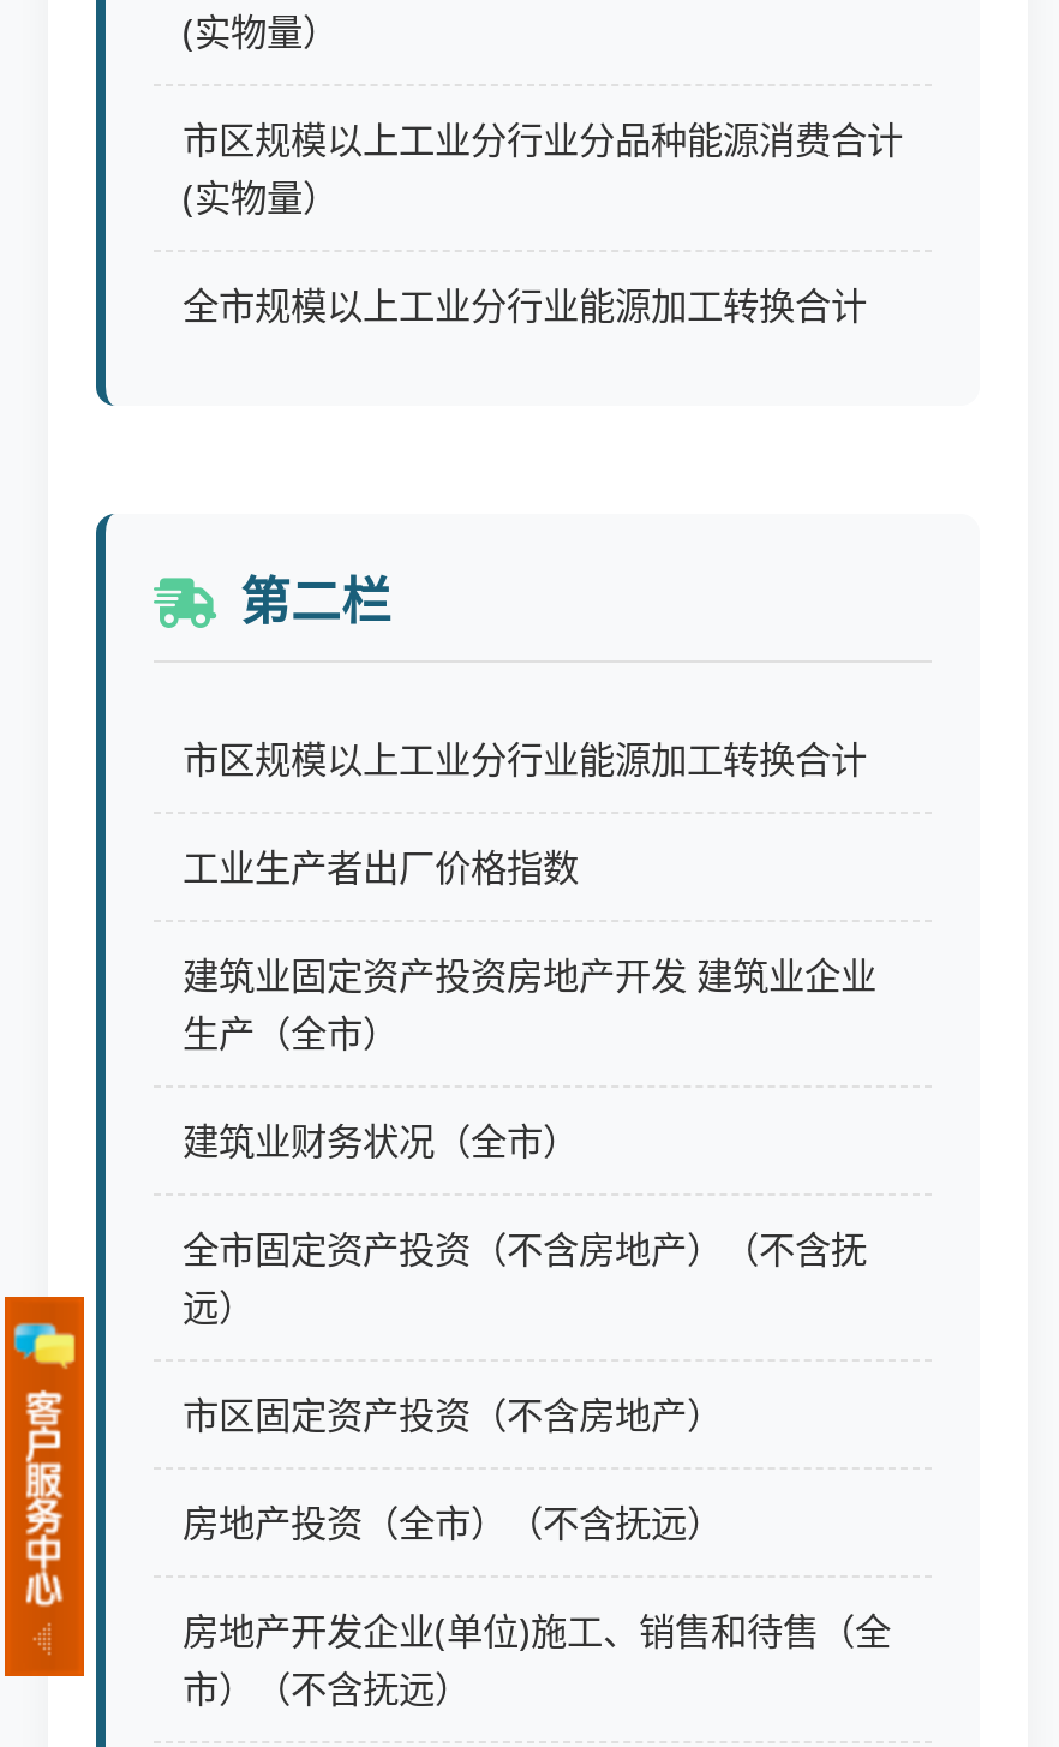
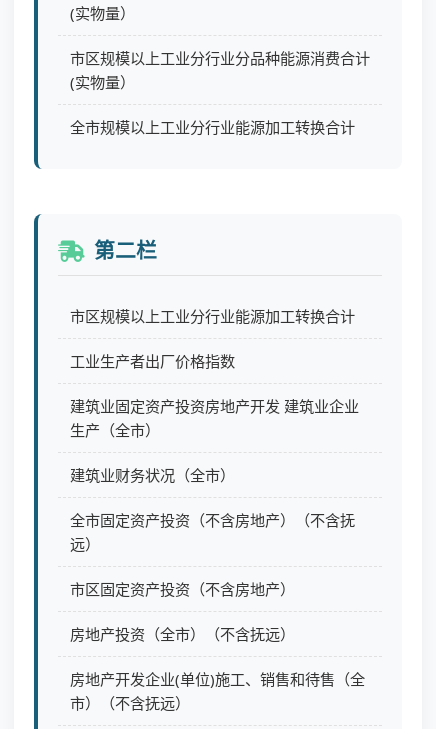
- [image]
